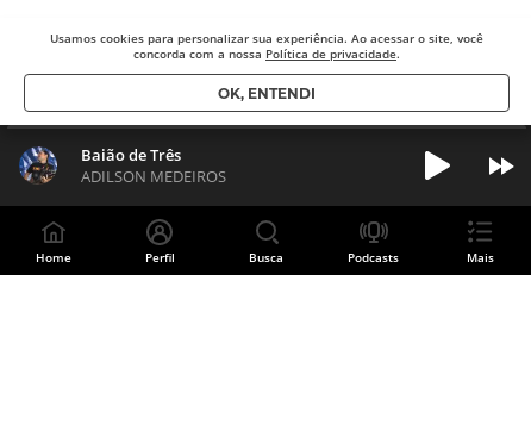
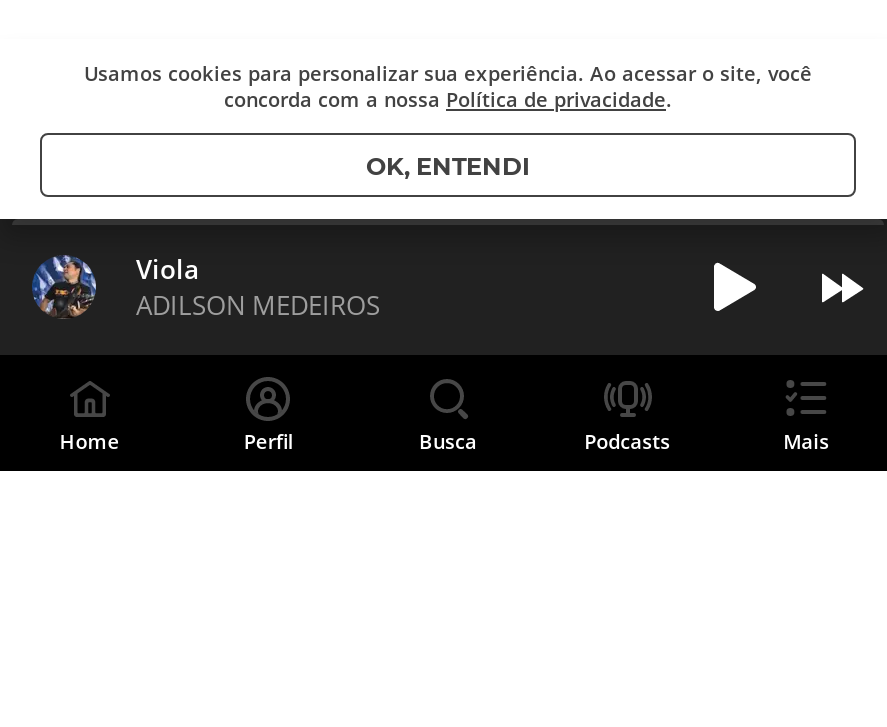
- Baião de Três
+ Viola
